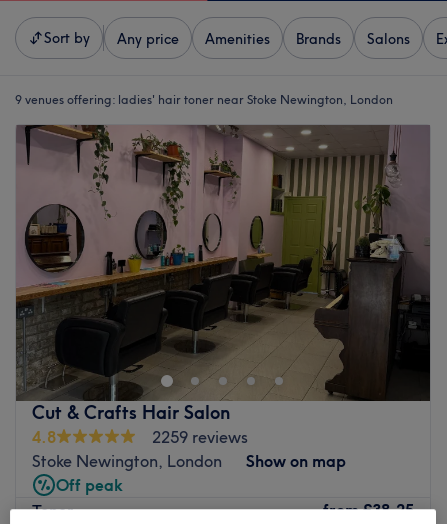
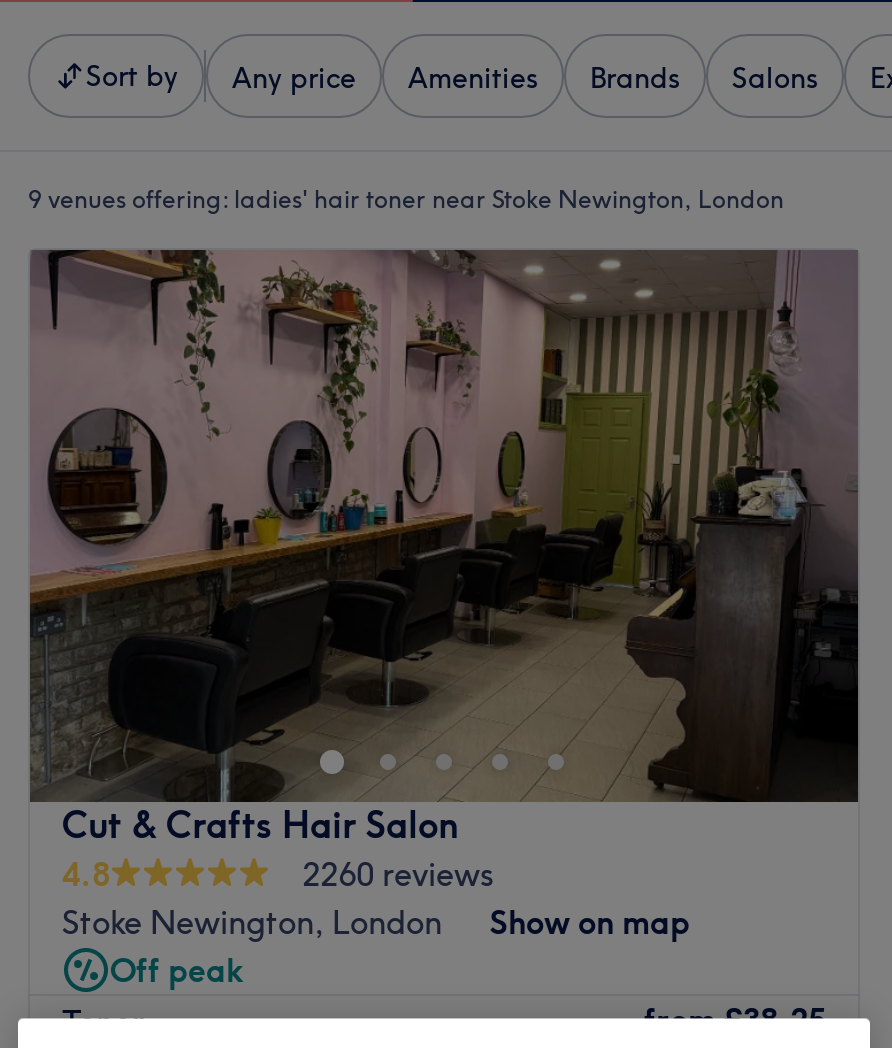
- 2259 reviews
+ 2260 reviews
